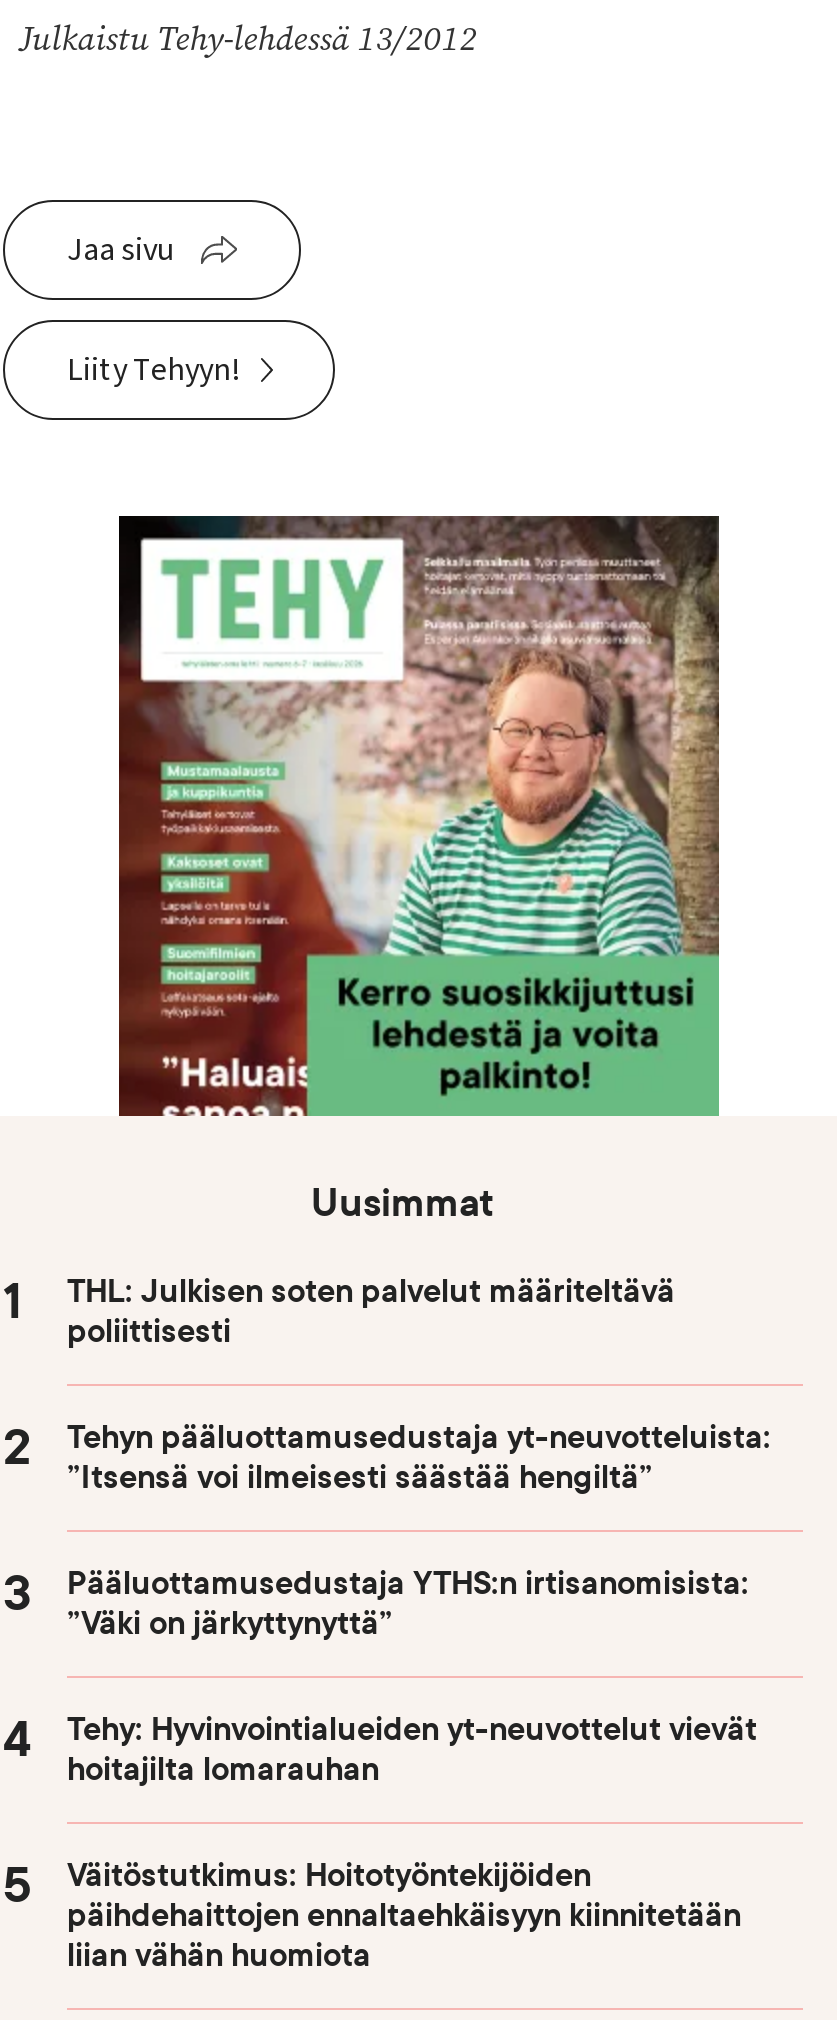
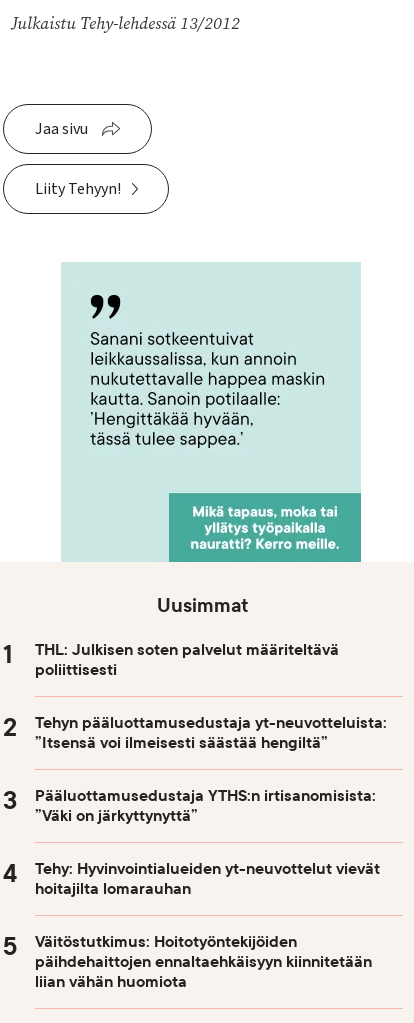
- [image]
+ [image]
